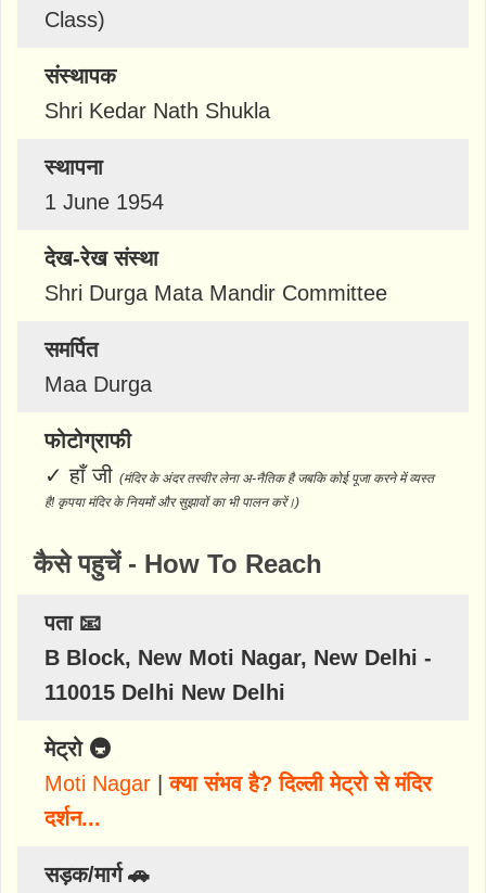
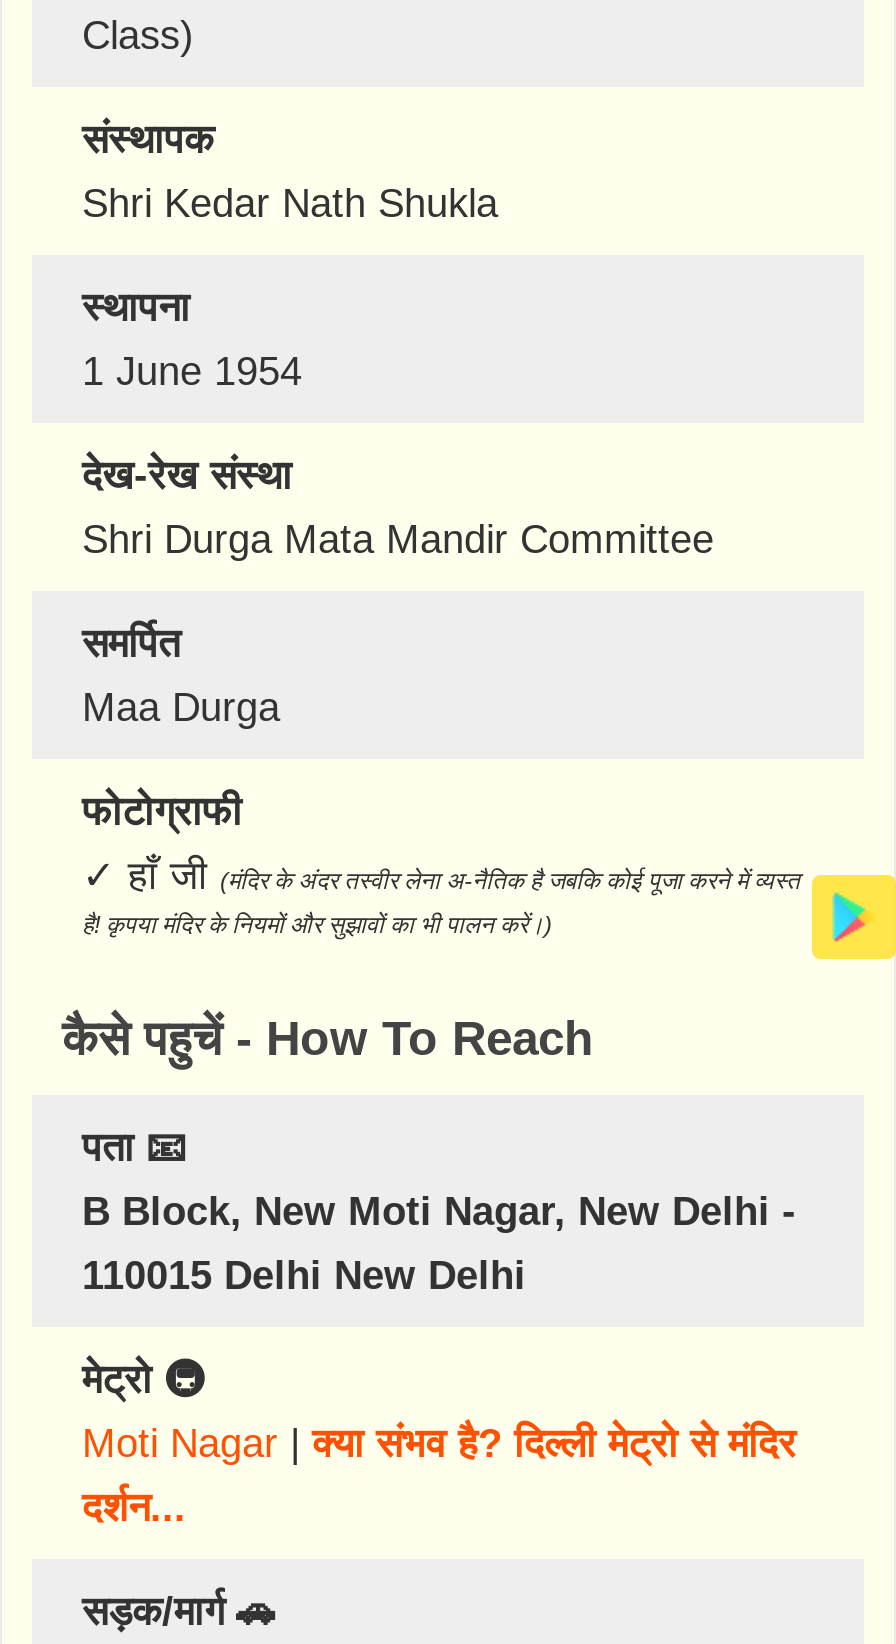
+ [image]
